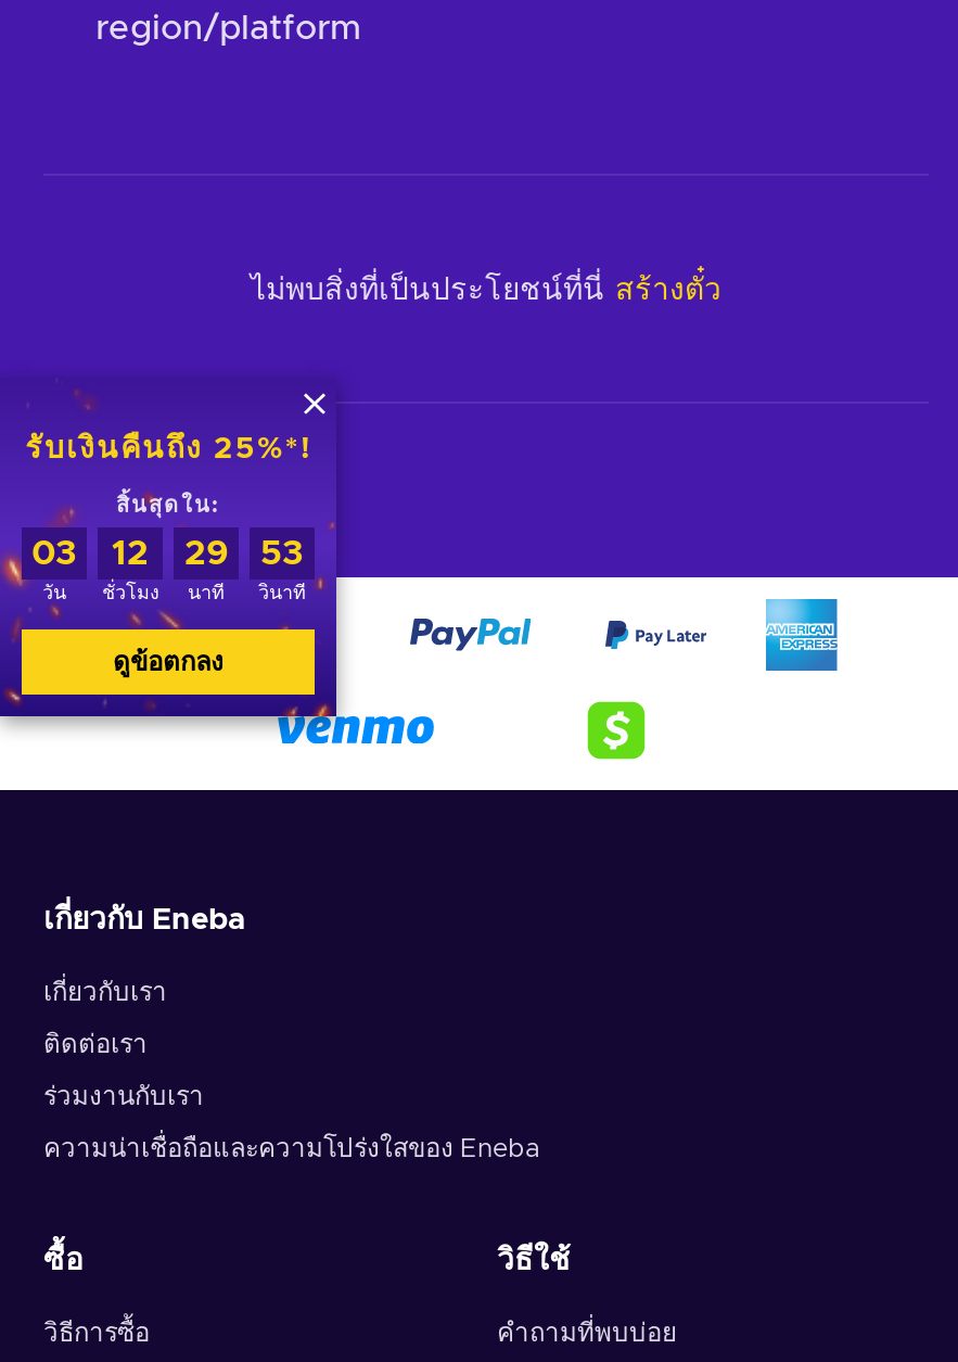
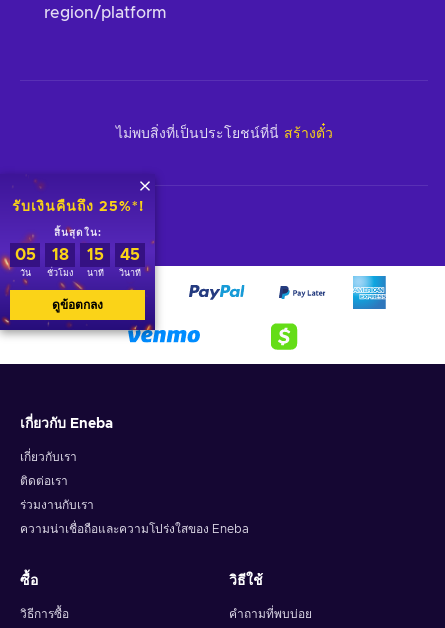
- 03
+ 05

- 12
+ 18

- 29
+ 15

- 53
+ 45
